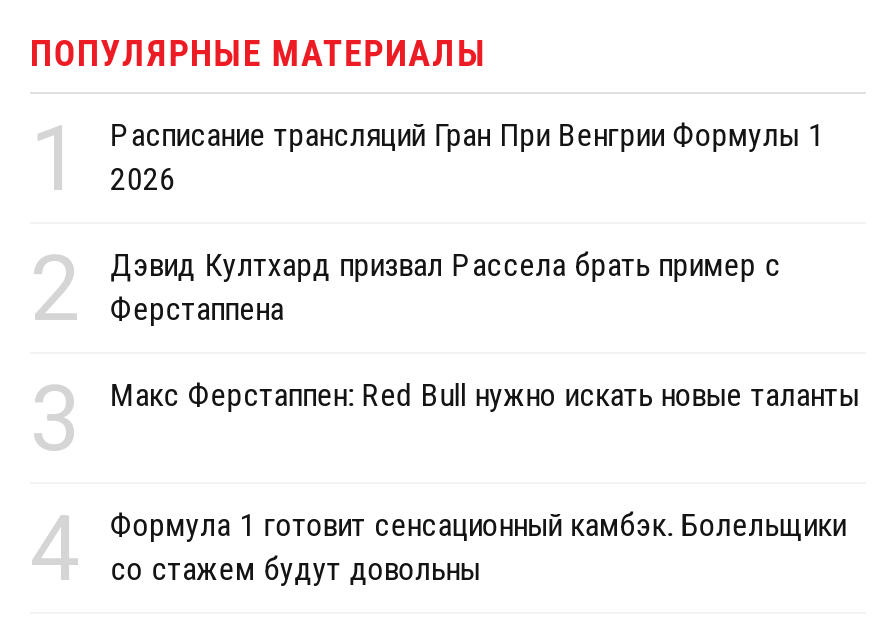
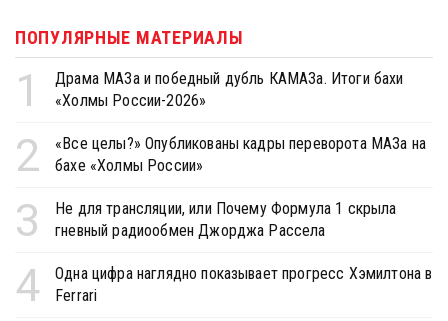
- Расписание трансляций Гран При Венгрии Формулы 1
- 2026
+ Драма МАЗа и победный дубль КАМАЗа. Итоги бахи
+ «Холмы России-2026»

- Дэвид Култхард призвал Рассела брать пример с
- Ферстаппена
+ «Все целы?» Опубликованы кадры переворота МАЗа на
+ бахе «Холмы России»

- Макс Ферстаппен: Red Bull нужно искать новые таланты
+ Не для трансляции, или Почему Формула 1 скрыла
+ гневный радиообмен Джорджа Рассела

- Формула 1 готовит сенсационный камбэк. Болельщики
- со стажем будут довольны
+ Одна цифра наглядно показывает прогресс Хэмилтона в
+ Ferrari
